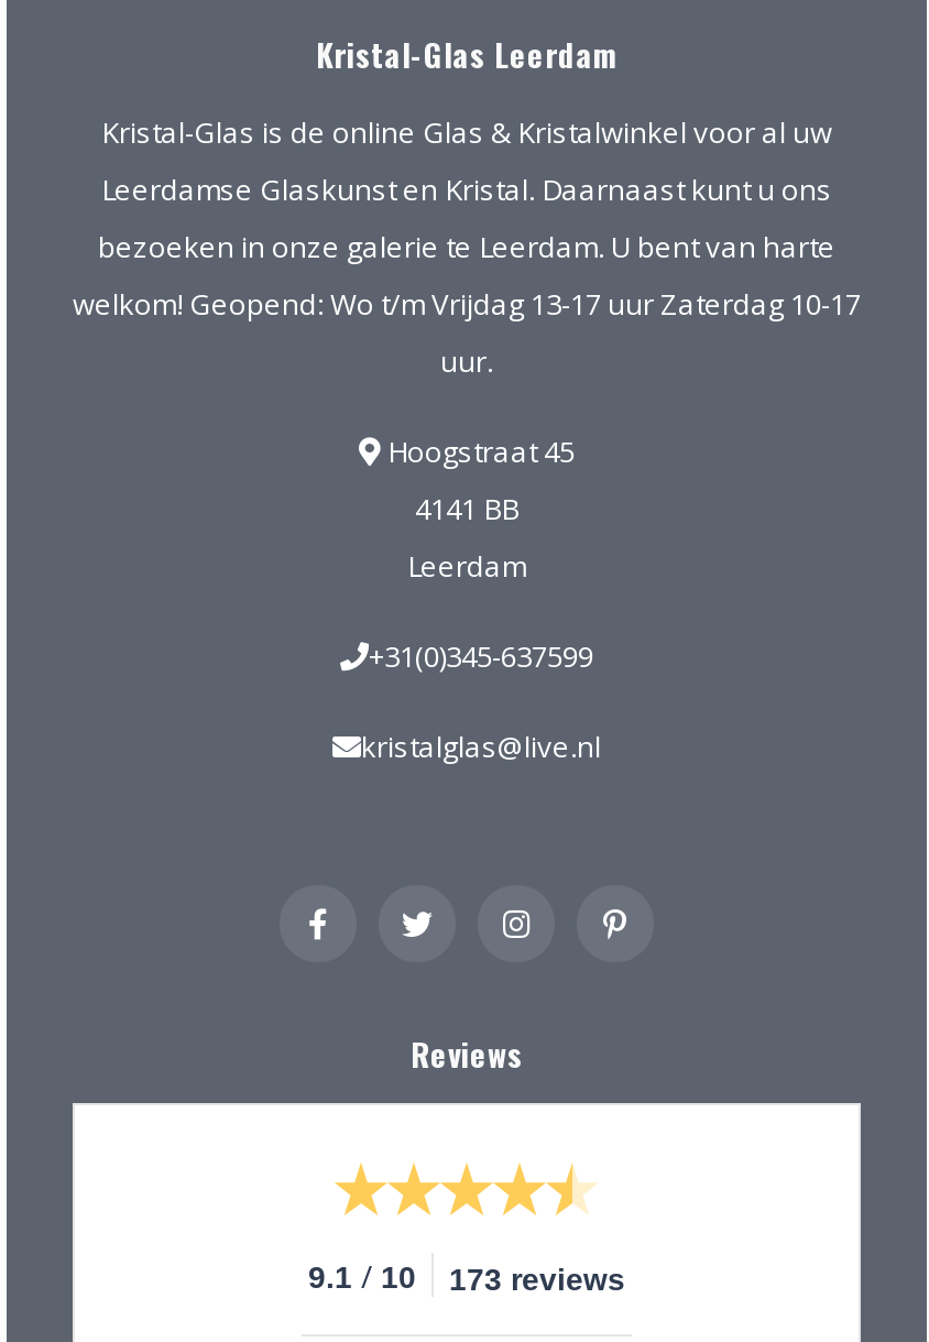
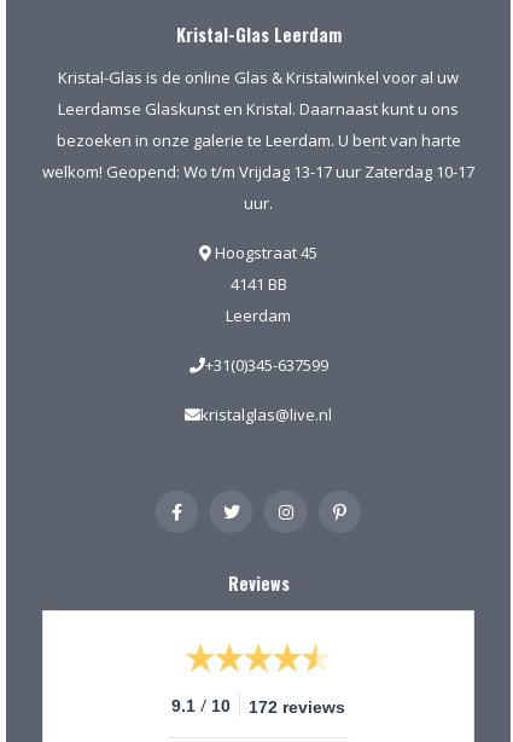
- 9.1 / 10 173 reviews
+ 9.1 / 10 172 reviews
